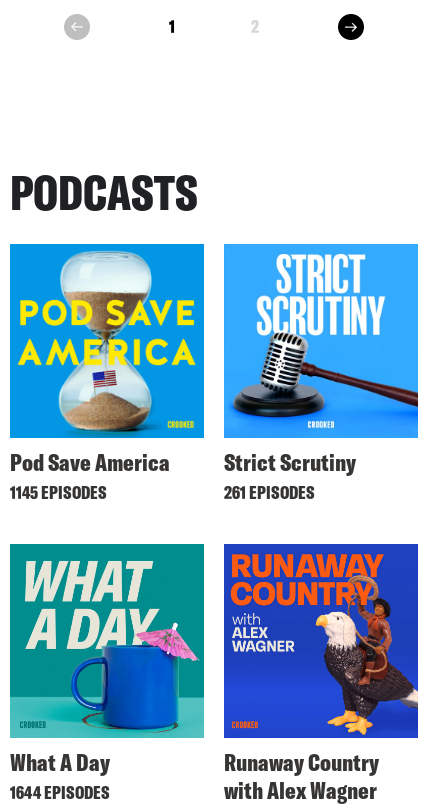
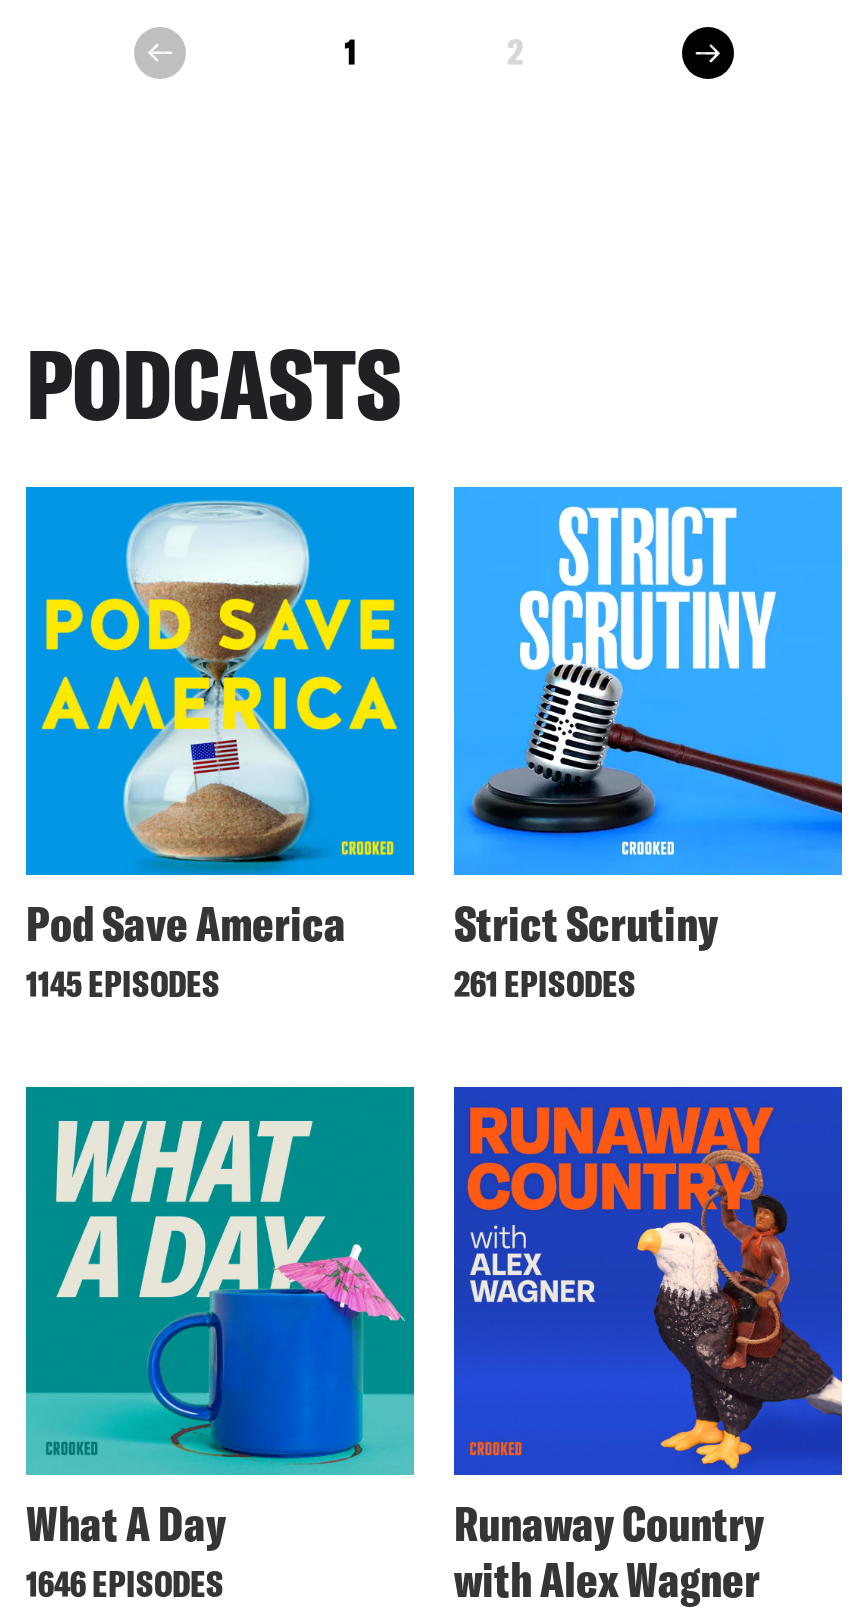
- 1644 EPISODES
+ 1646 EPISODES
